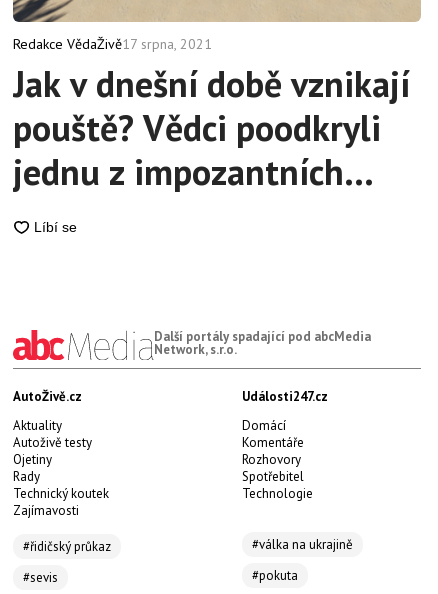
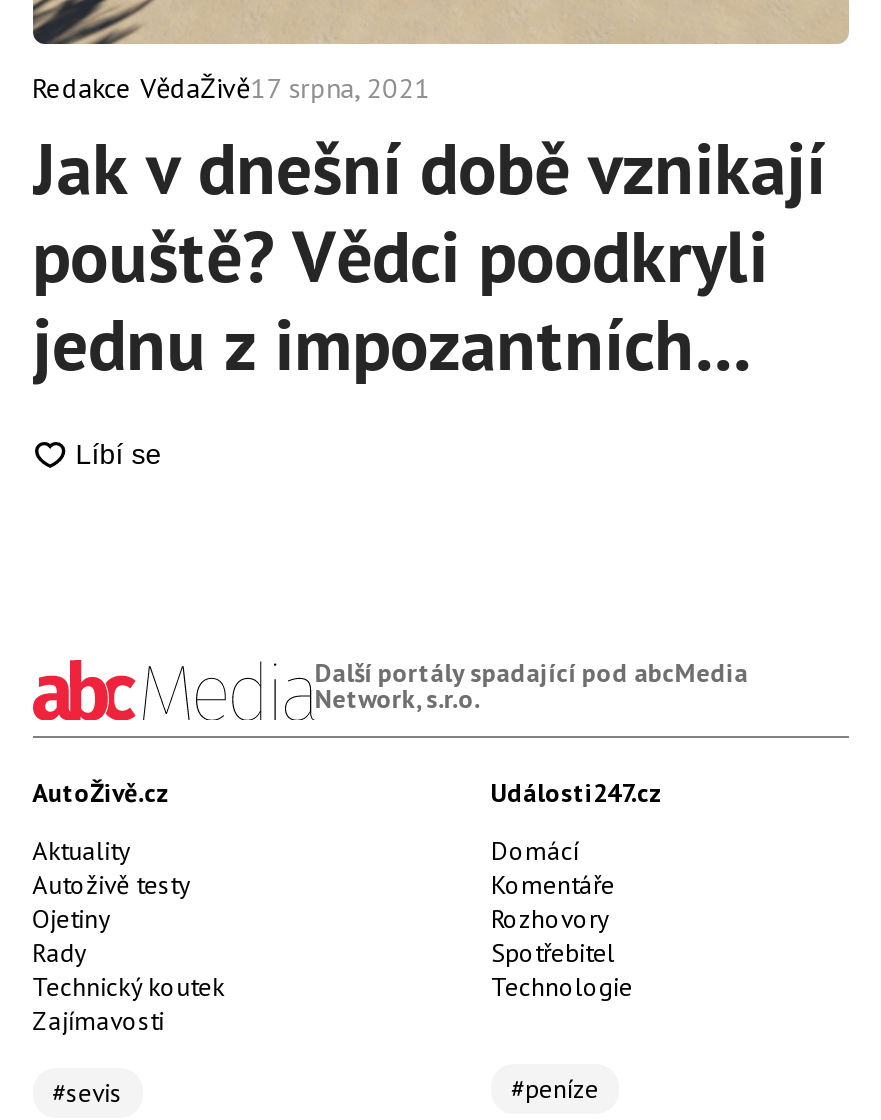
- #řidičský průkaz

- #válka na ukrajině
- #pokuta
+ #peníze
